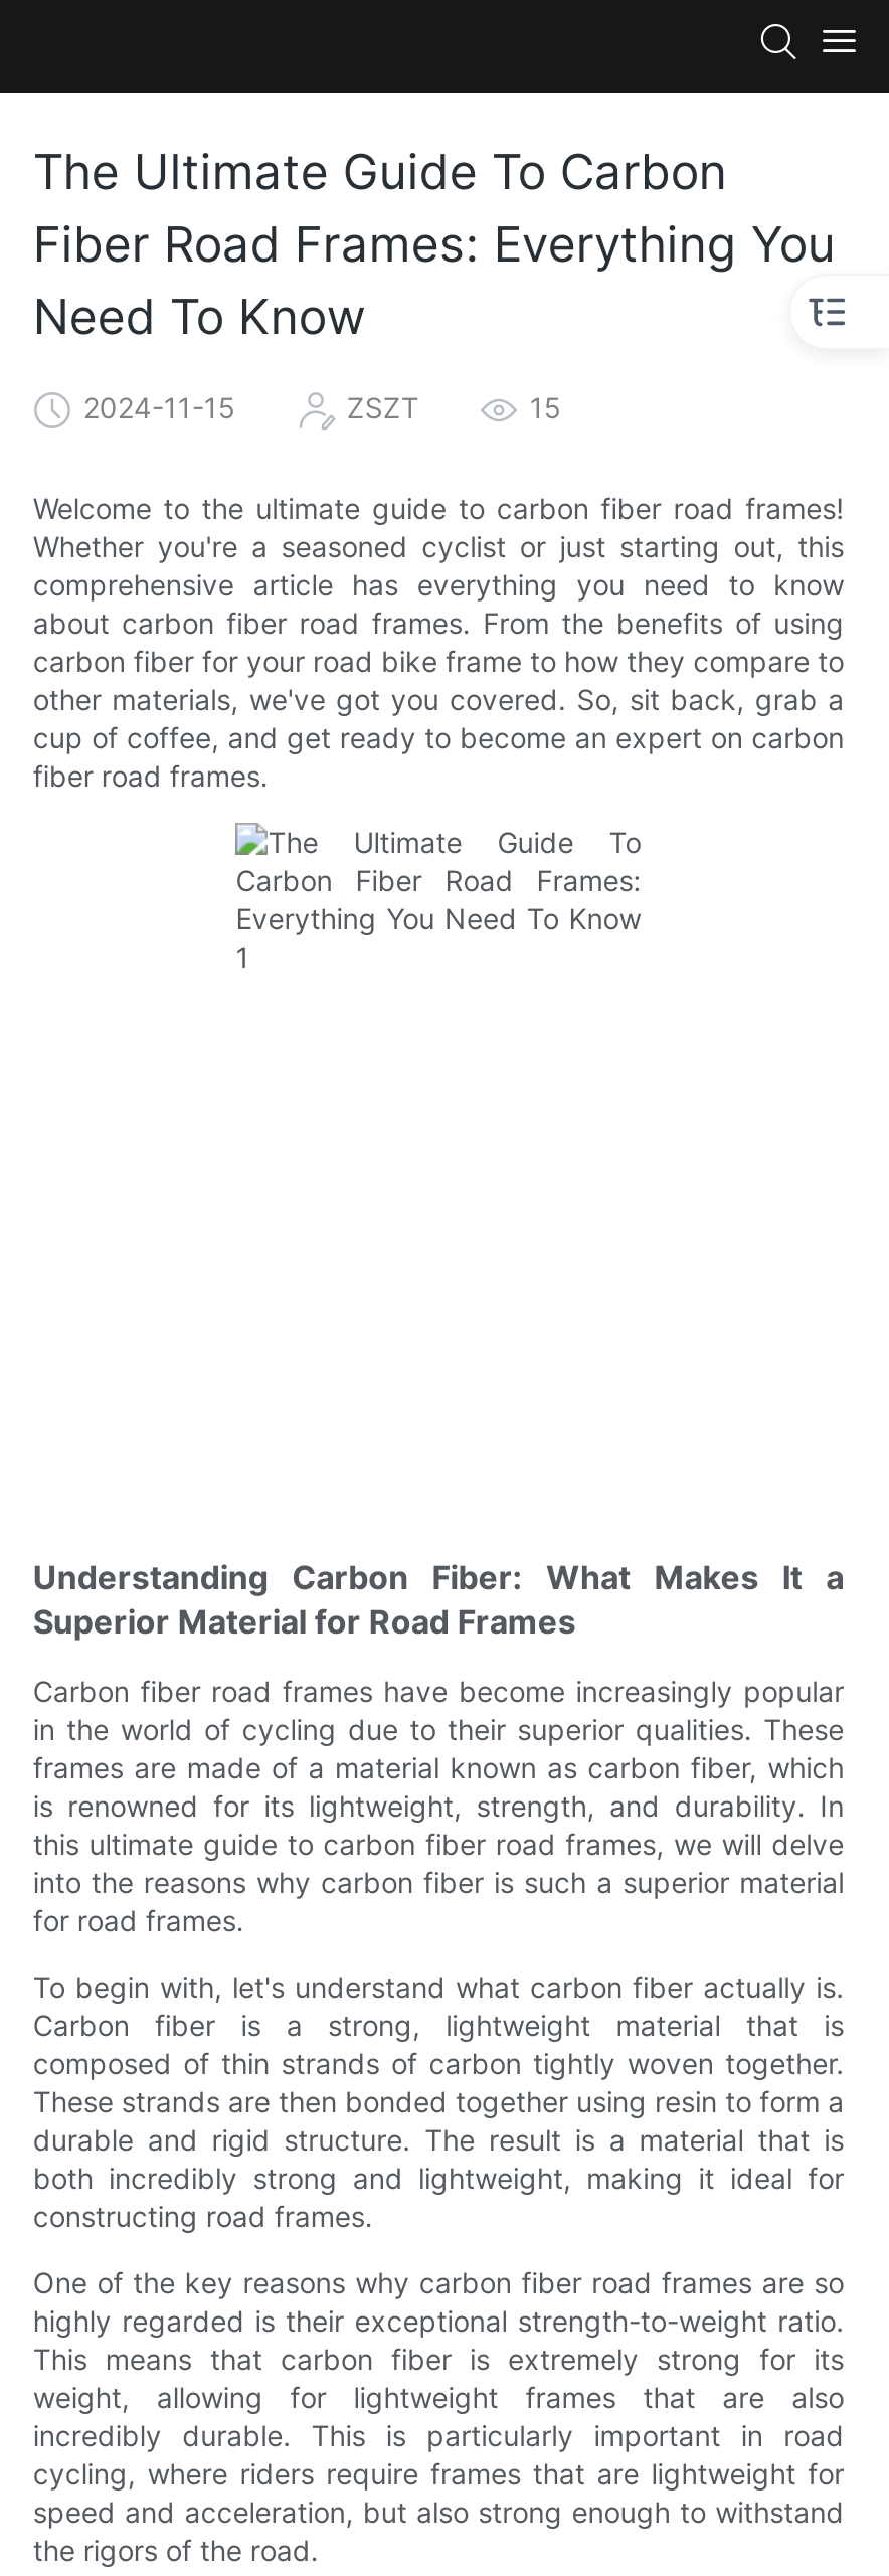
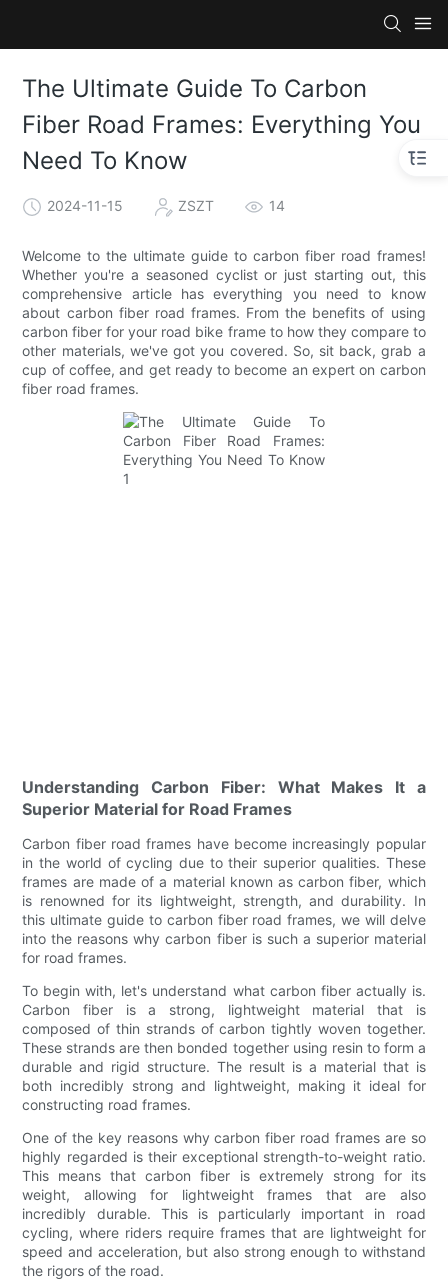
- 15
+ 14
